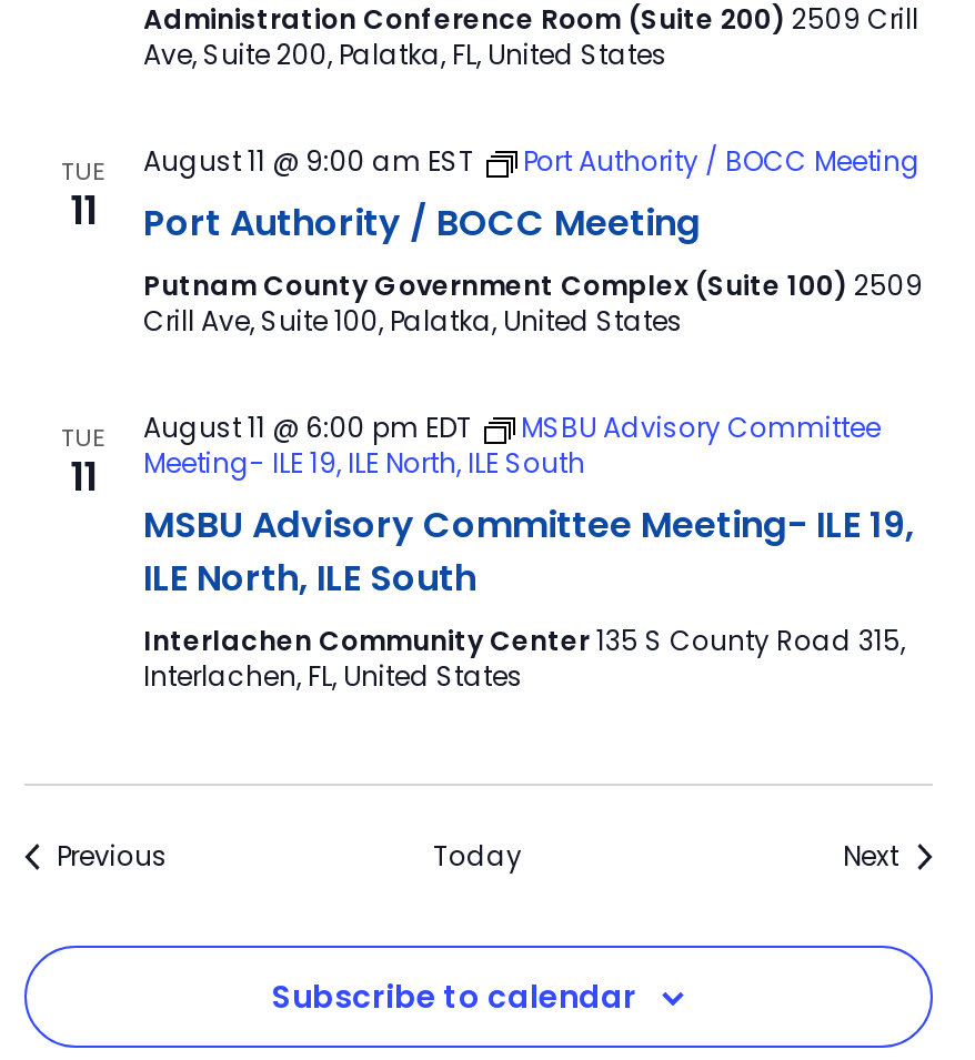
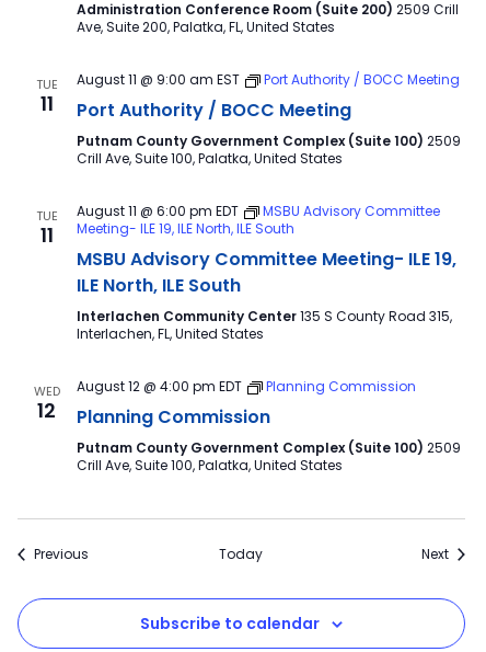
+ WED
+ 12

+ August 12 @ 4:00 pm EDT
+ Planning Commission
+ Planning Commission
+ Putnam County Government Complex (Suite 100) 2509
+ Crill Ave, Suite 100, Palatka, United States
